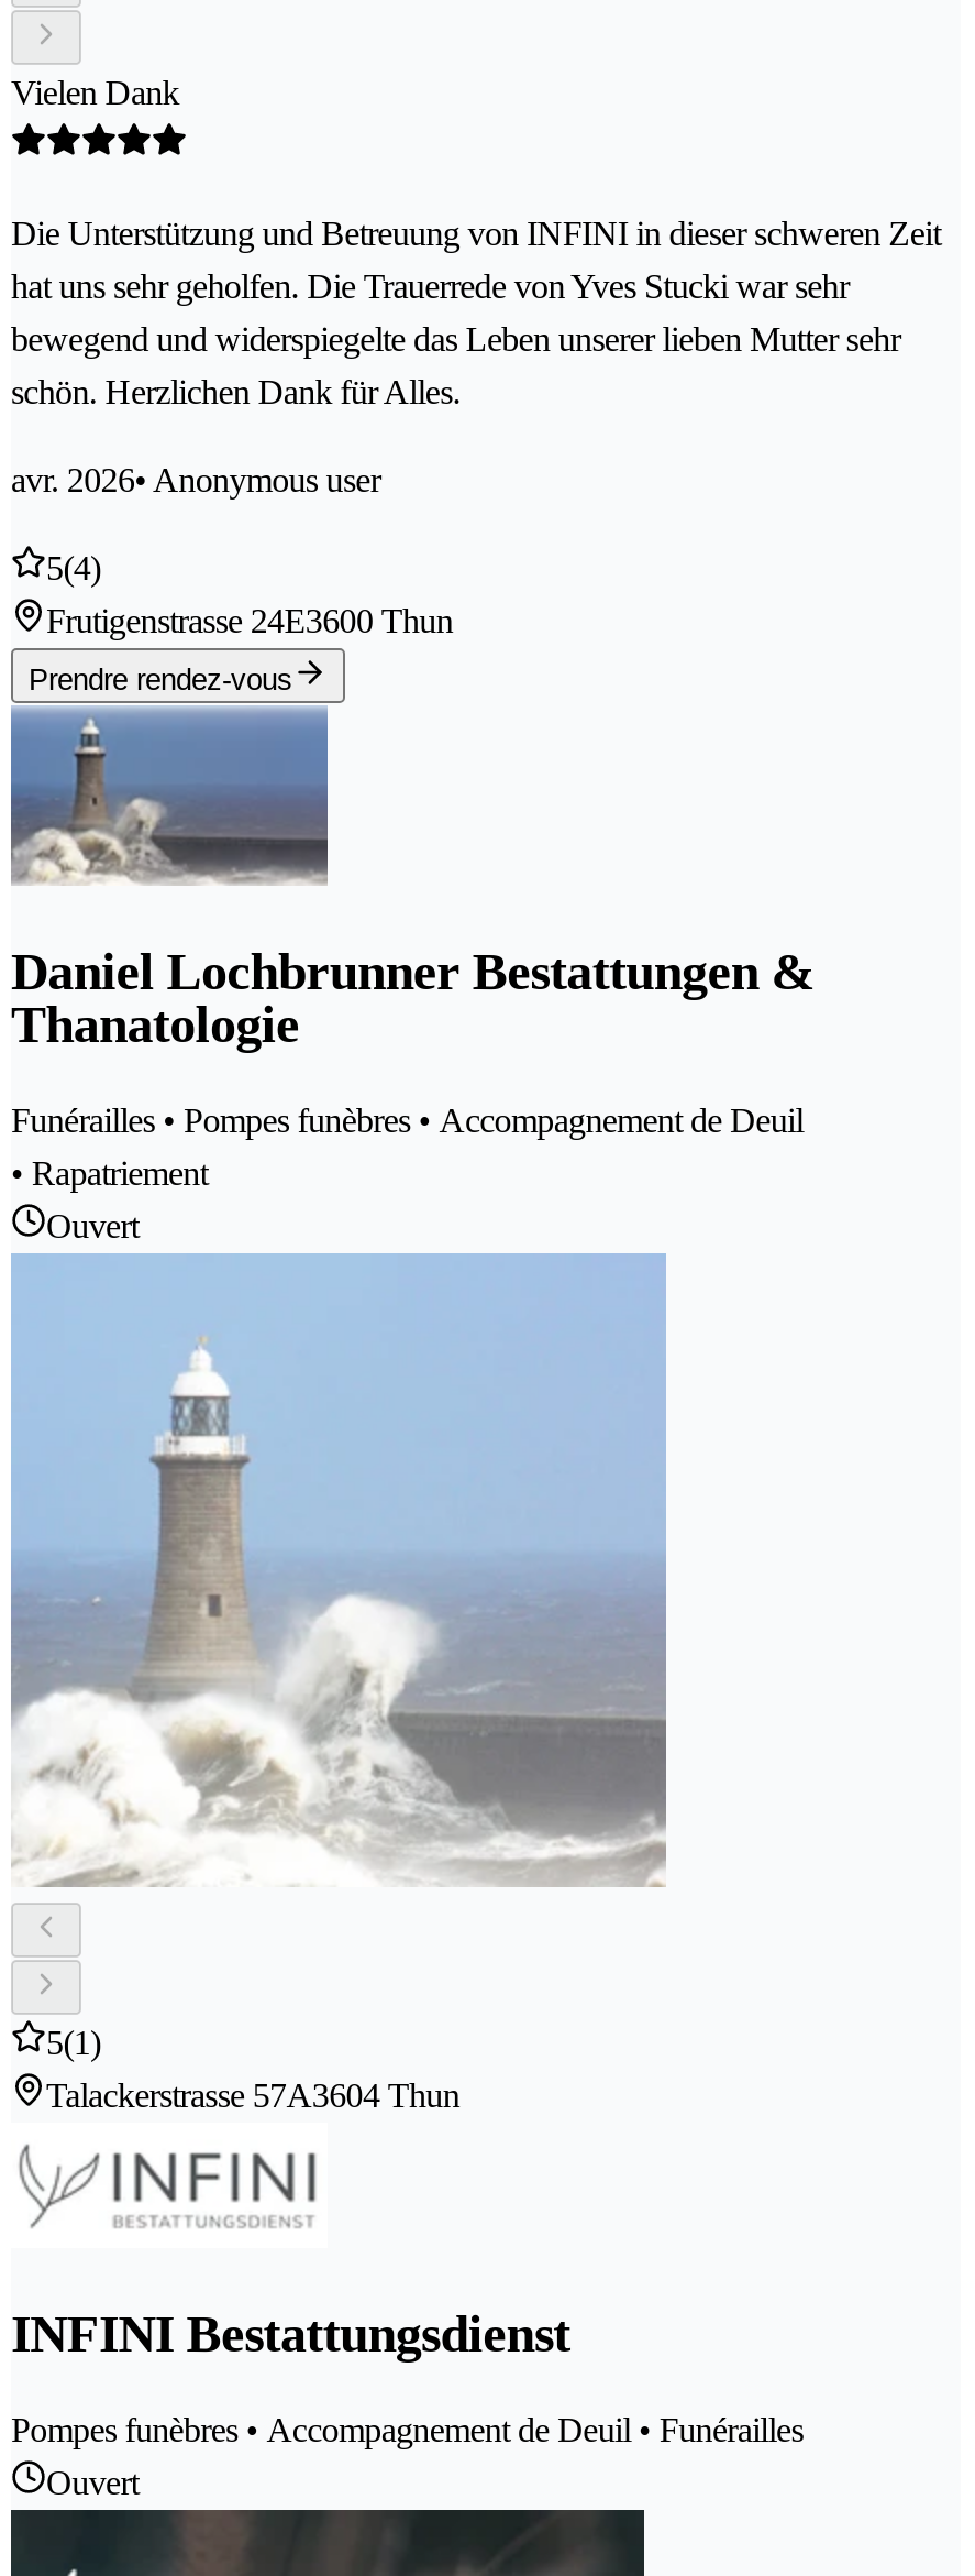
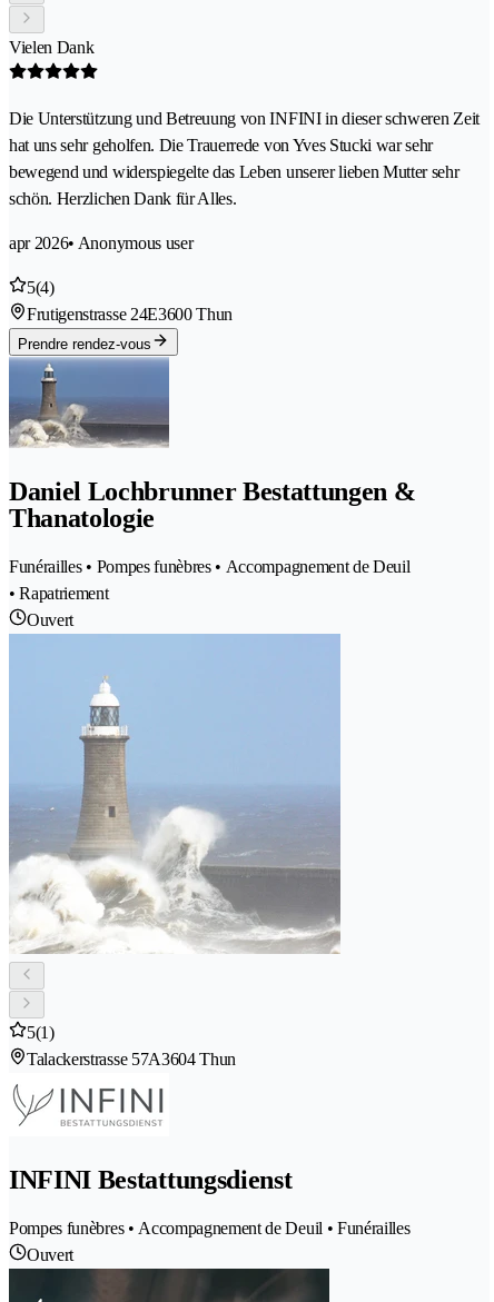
- avr. 2026• Anonymous user
+ apr 2026• Anonymous user
